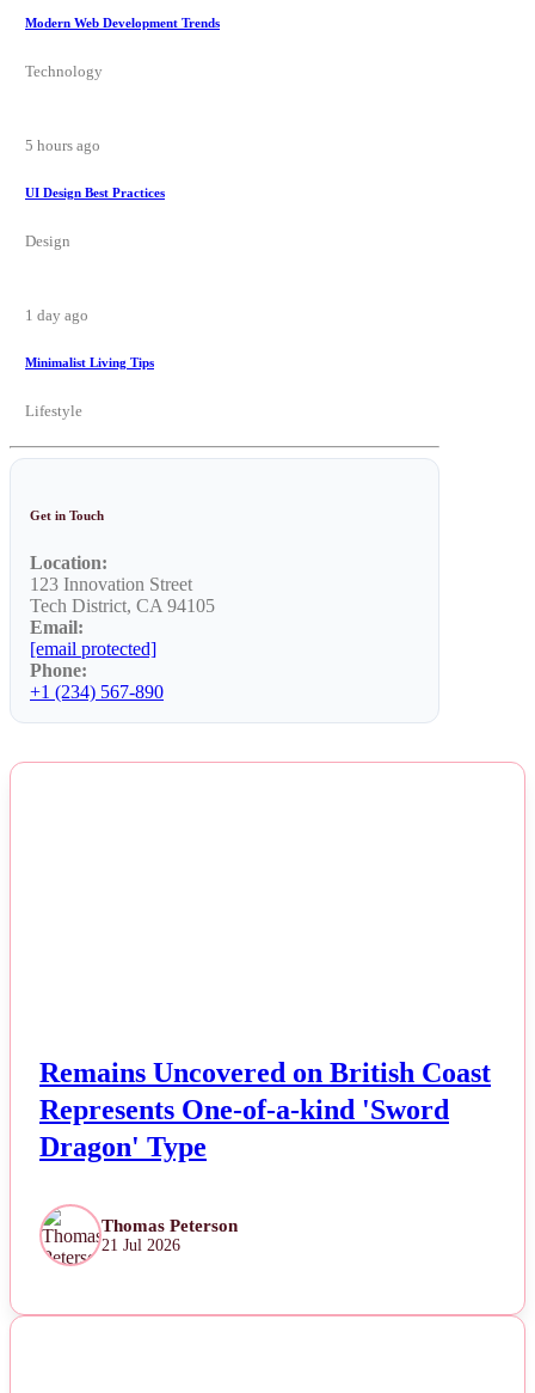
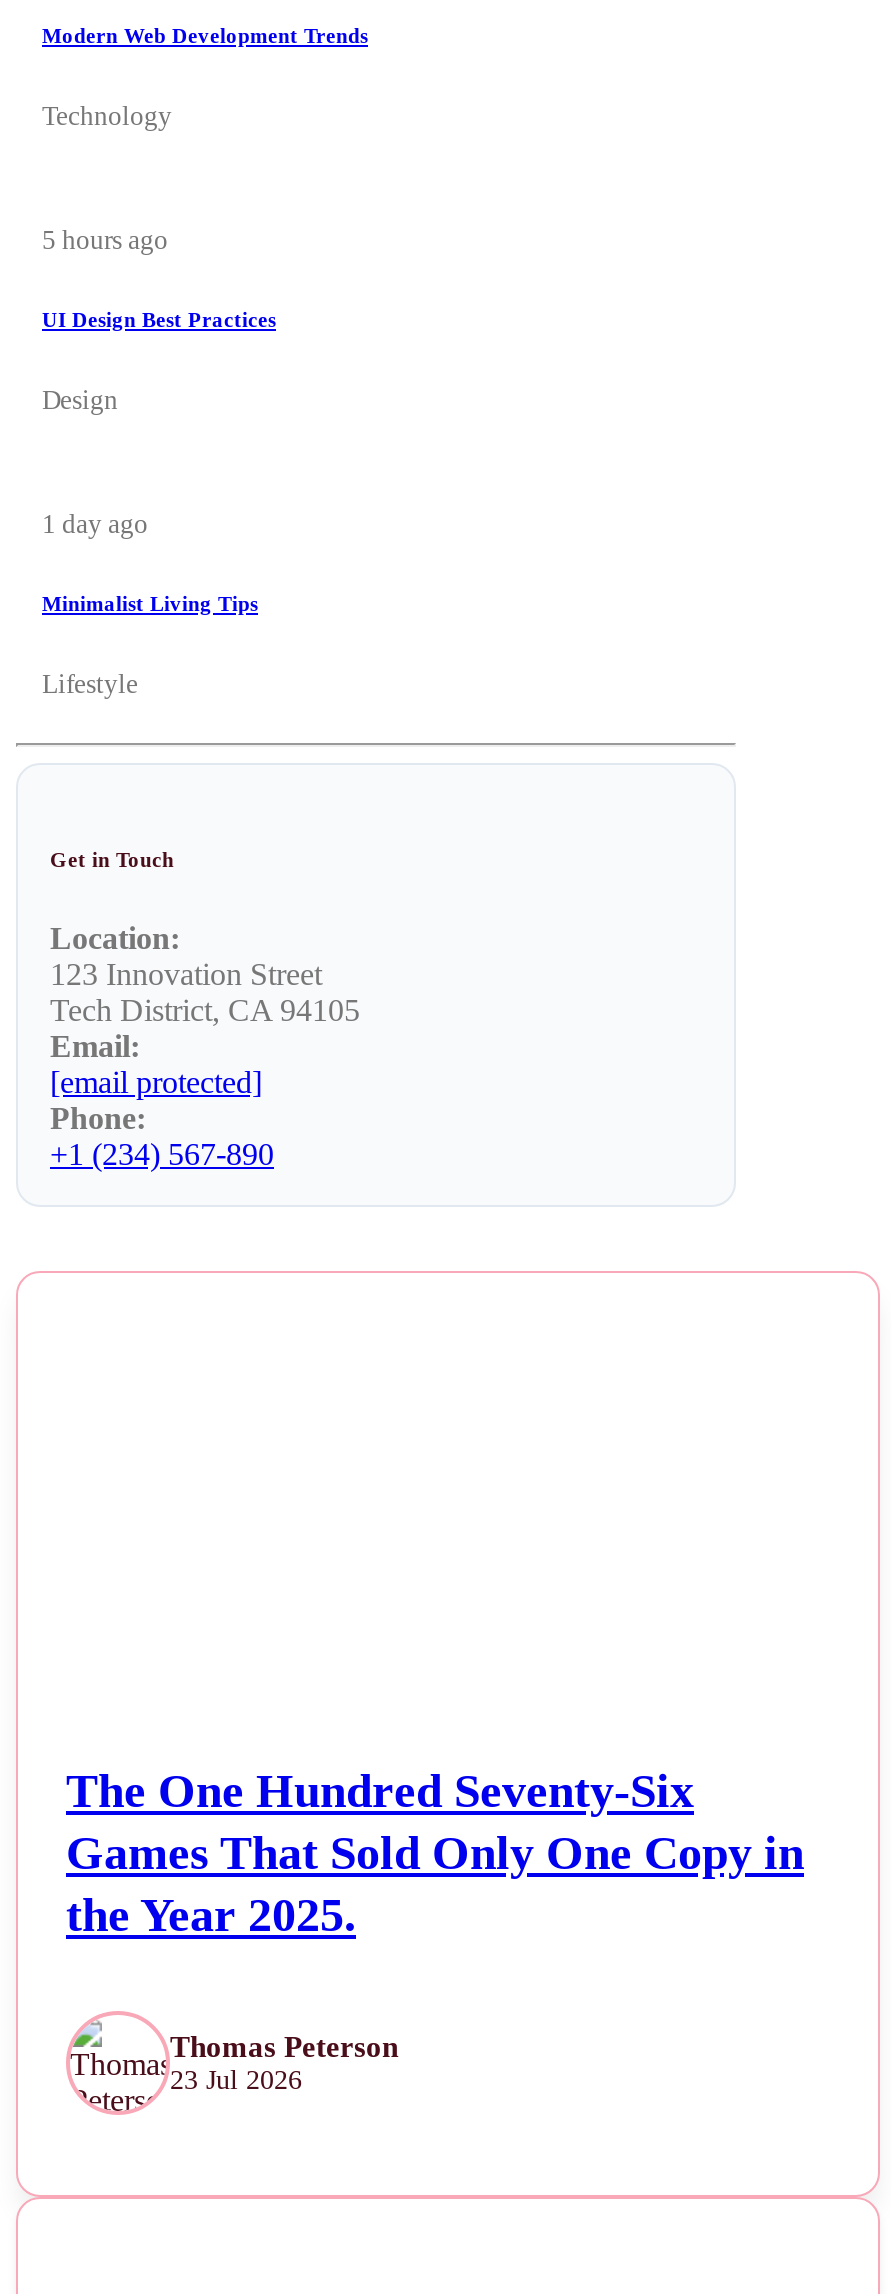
- Remains Uncovered on British Coast
- Represents One-of-a-kind 'Sword
- Dragon' Type
+ The One Hundred Seventy-Six
+ Games That Sold Only One Copy in
+ the Year 2025.

- 21 Jul 2026
+ 23 Jul 2026
